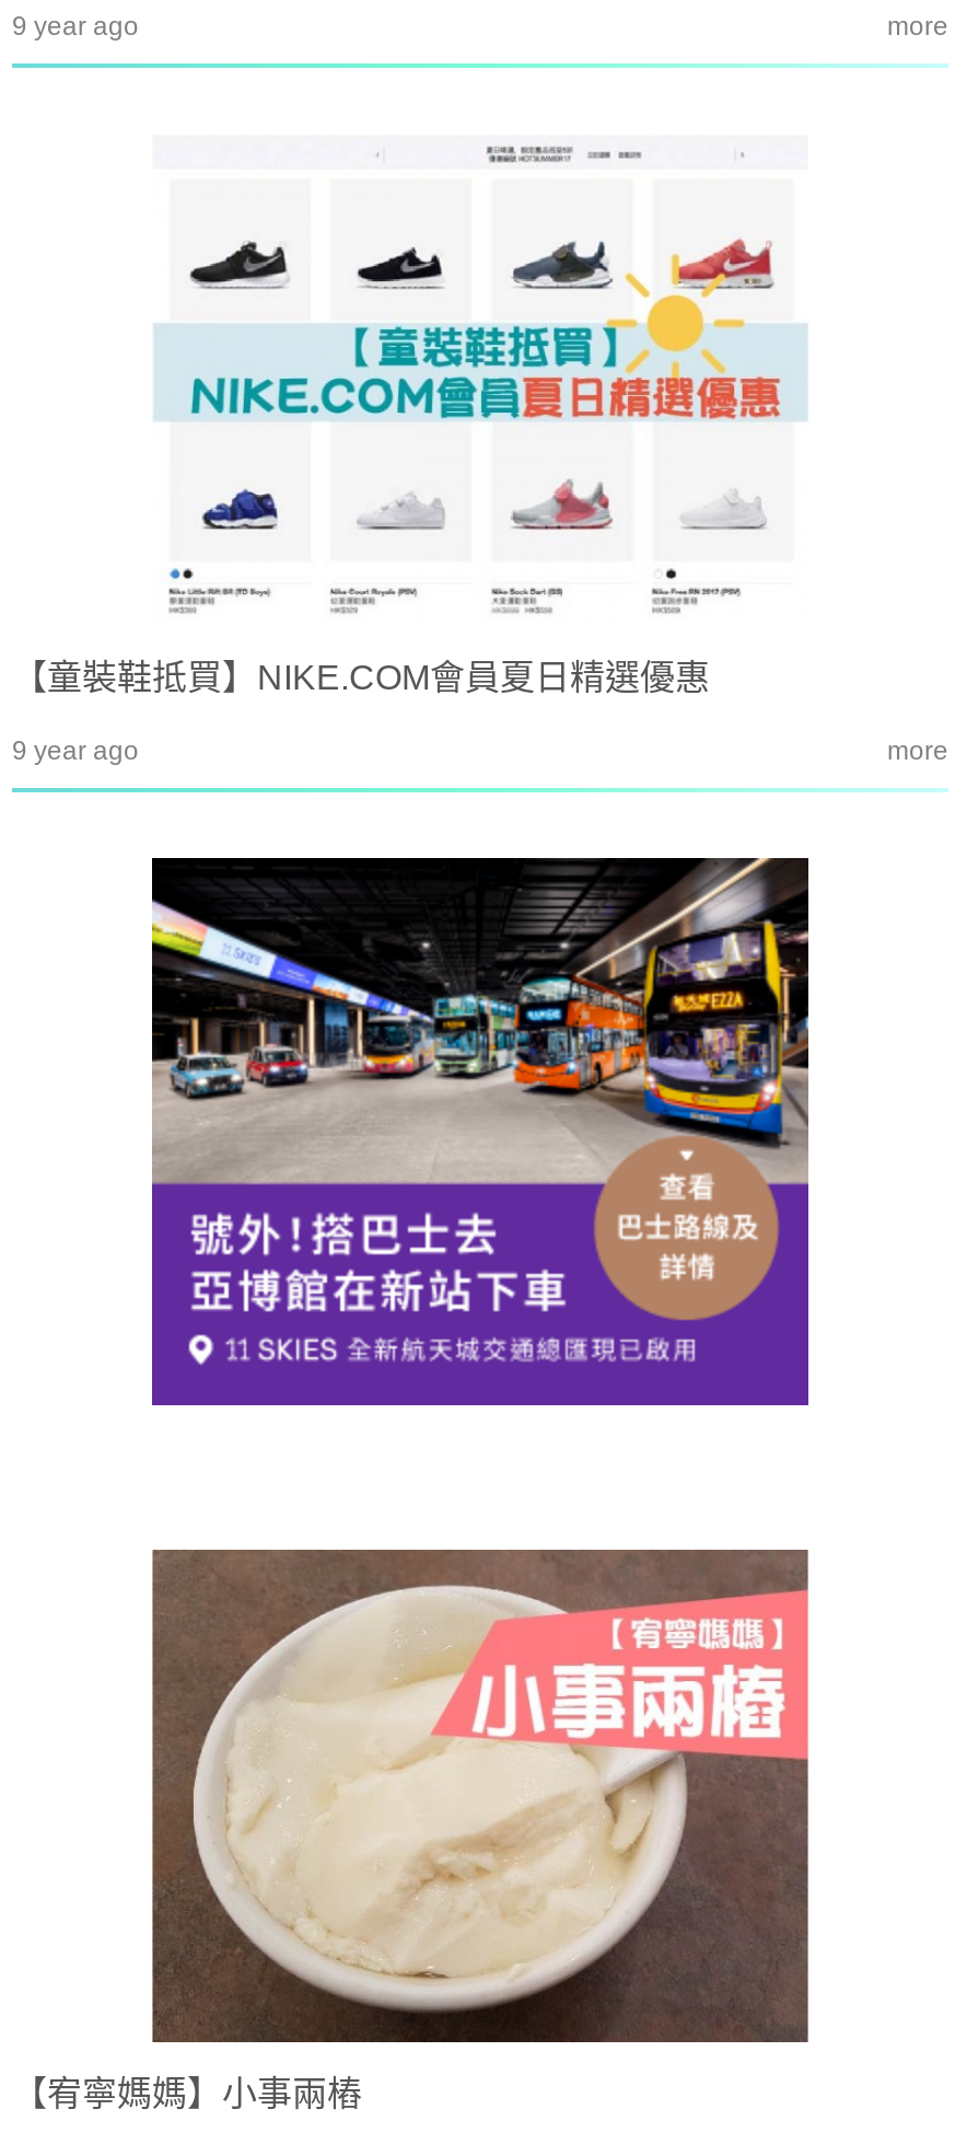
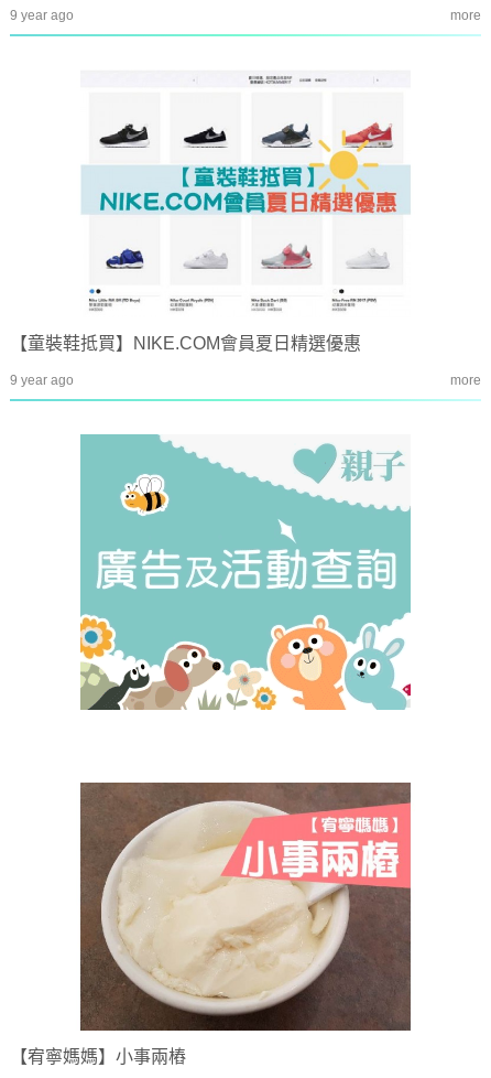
- [image]
+ [image]
